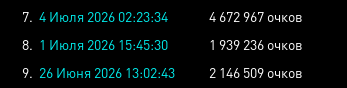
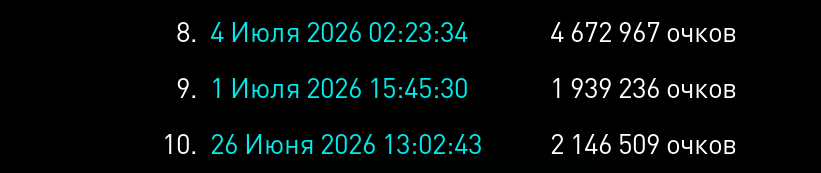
- 7. 4 Июля 2026 02:23:34
+ 8. 4 Июля 2026 02:23:34

- 8. 1 Июля 2026 15:45:30
+ 9. 1 Июля 2026 15:45:30

- 9. 26 Июня 2026 13:02:43 2 146 509 очков
+ 10. 26 Июня 2026 13:02:43 2 146 509 очков
